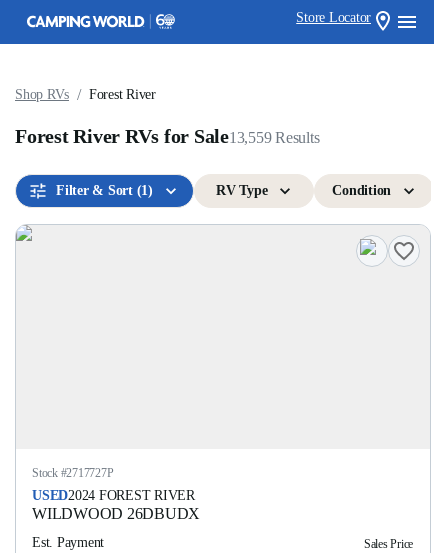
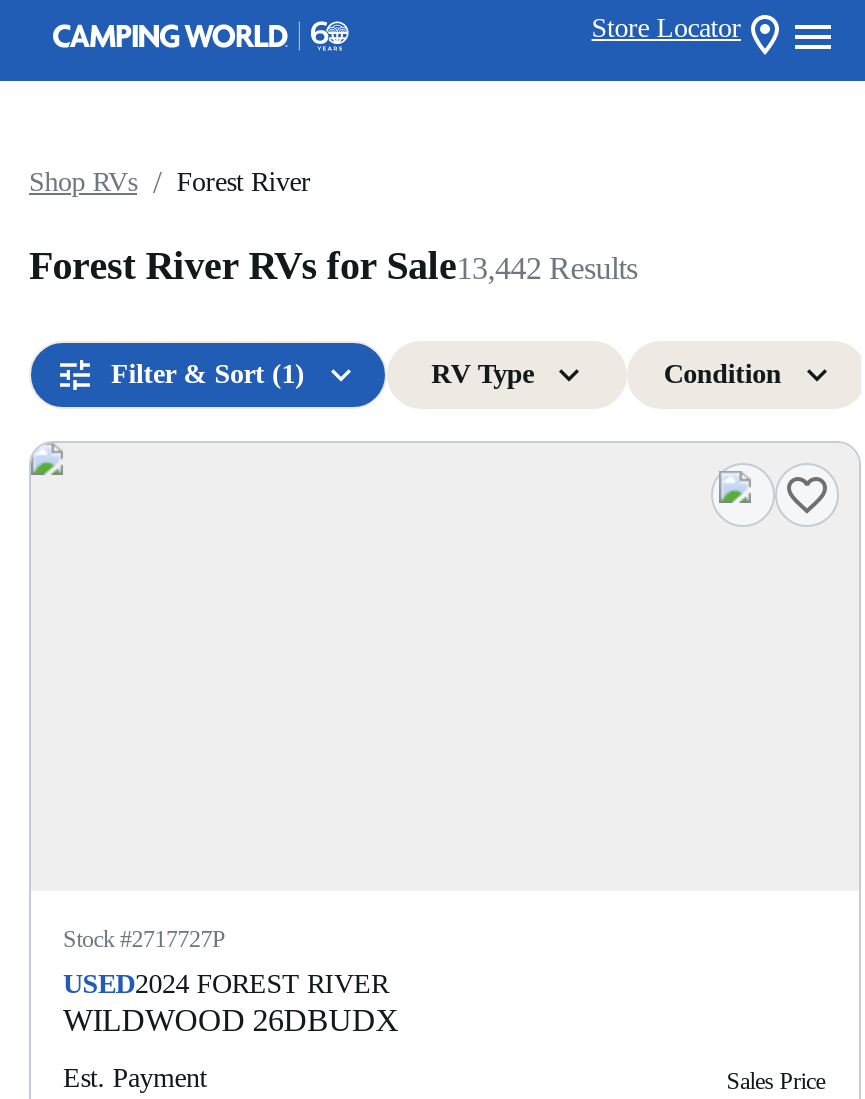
- Forest River RVs for Sale 13,559 Results
+ Forest River RVs for Sale 13,442 Results
